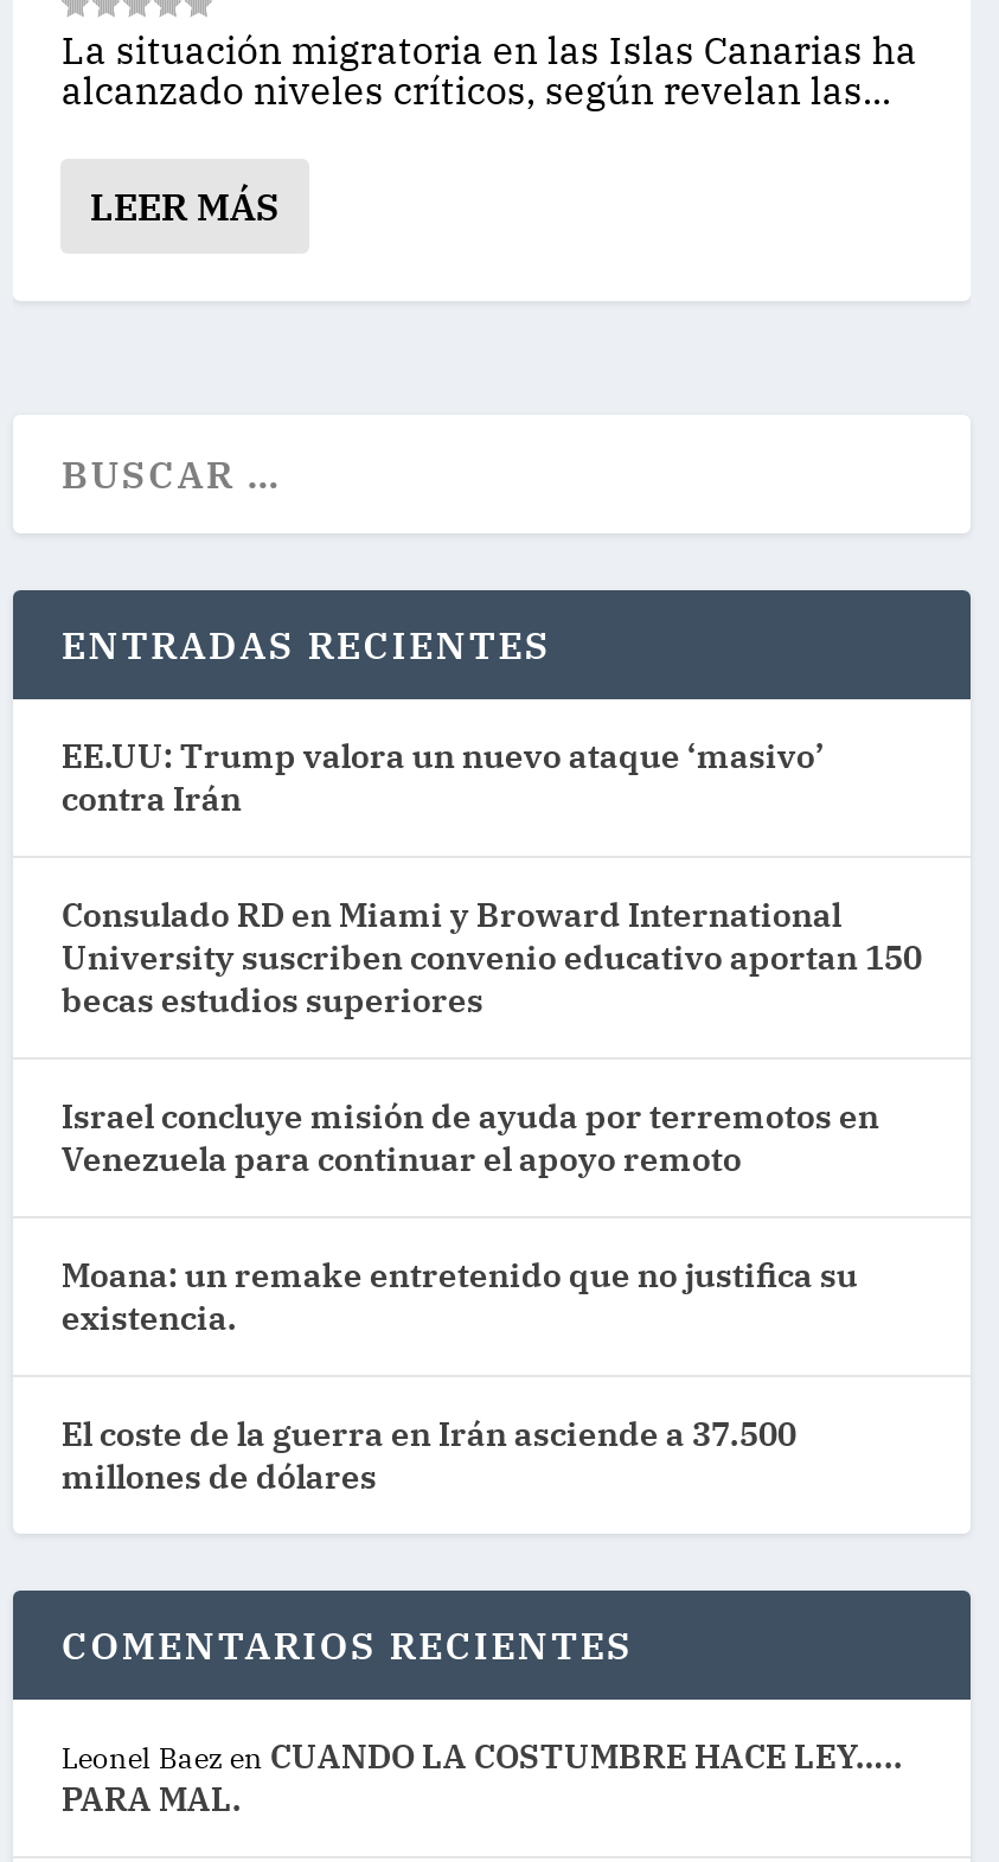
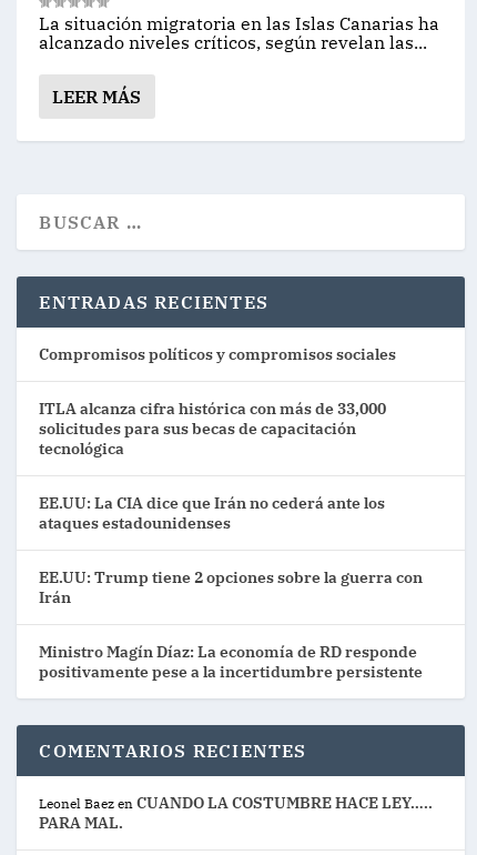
- EE.UU: Trump valora un nuevo ataque ‘masivo’
- contra Irán
+ Compromisos políticos y compromisos sociales

- Consulado RD en Miami y Broward International
- University suscriben convenio educativo aportan 150
- becas estudios superiores
+ ITLA alcanza cifra histórica con más de 33,000
+ solicitudes para sus becas de capacitación
+ tecnológica

- Israel concluye misión de ayuda por terremotos en
- Venezuela para continuar el apoyo remoto
+ EE.UU: La CIA dice que Irán no cederá ante los
+ ataques estadounidenses

- Moana: un remake entretenido que no justifica su
- existencia.
+ EE.UU: Trump tiene 2 opciones sobre la guerra con
+ Irán

- El coste de la guerra en Irán asciende a 37.500
- millones de dólares
+ Ministro Magín Díaz: La economía de RD responde
+ positivamente pese a la incertidumbre persistente
